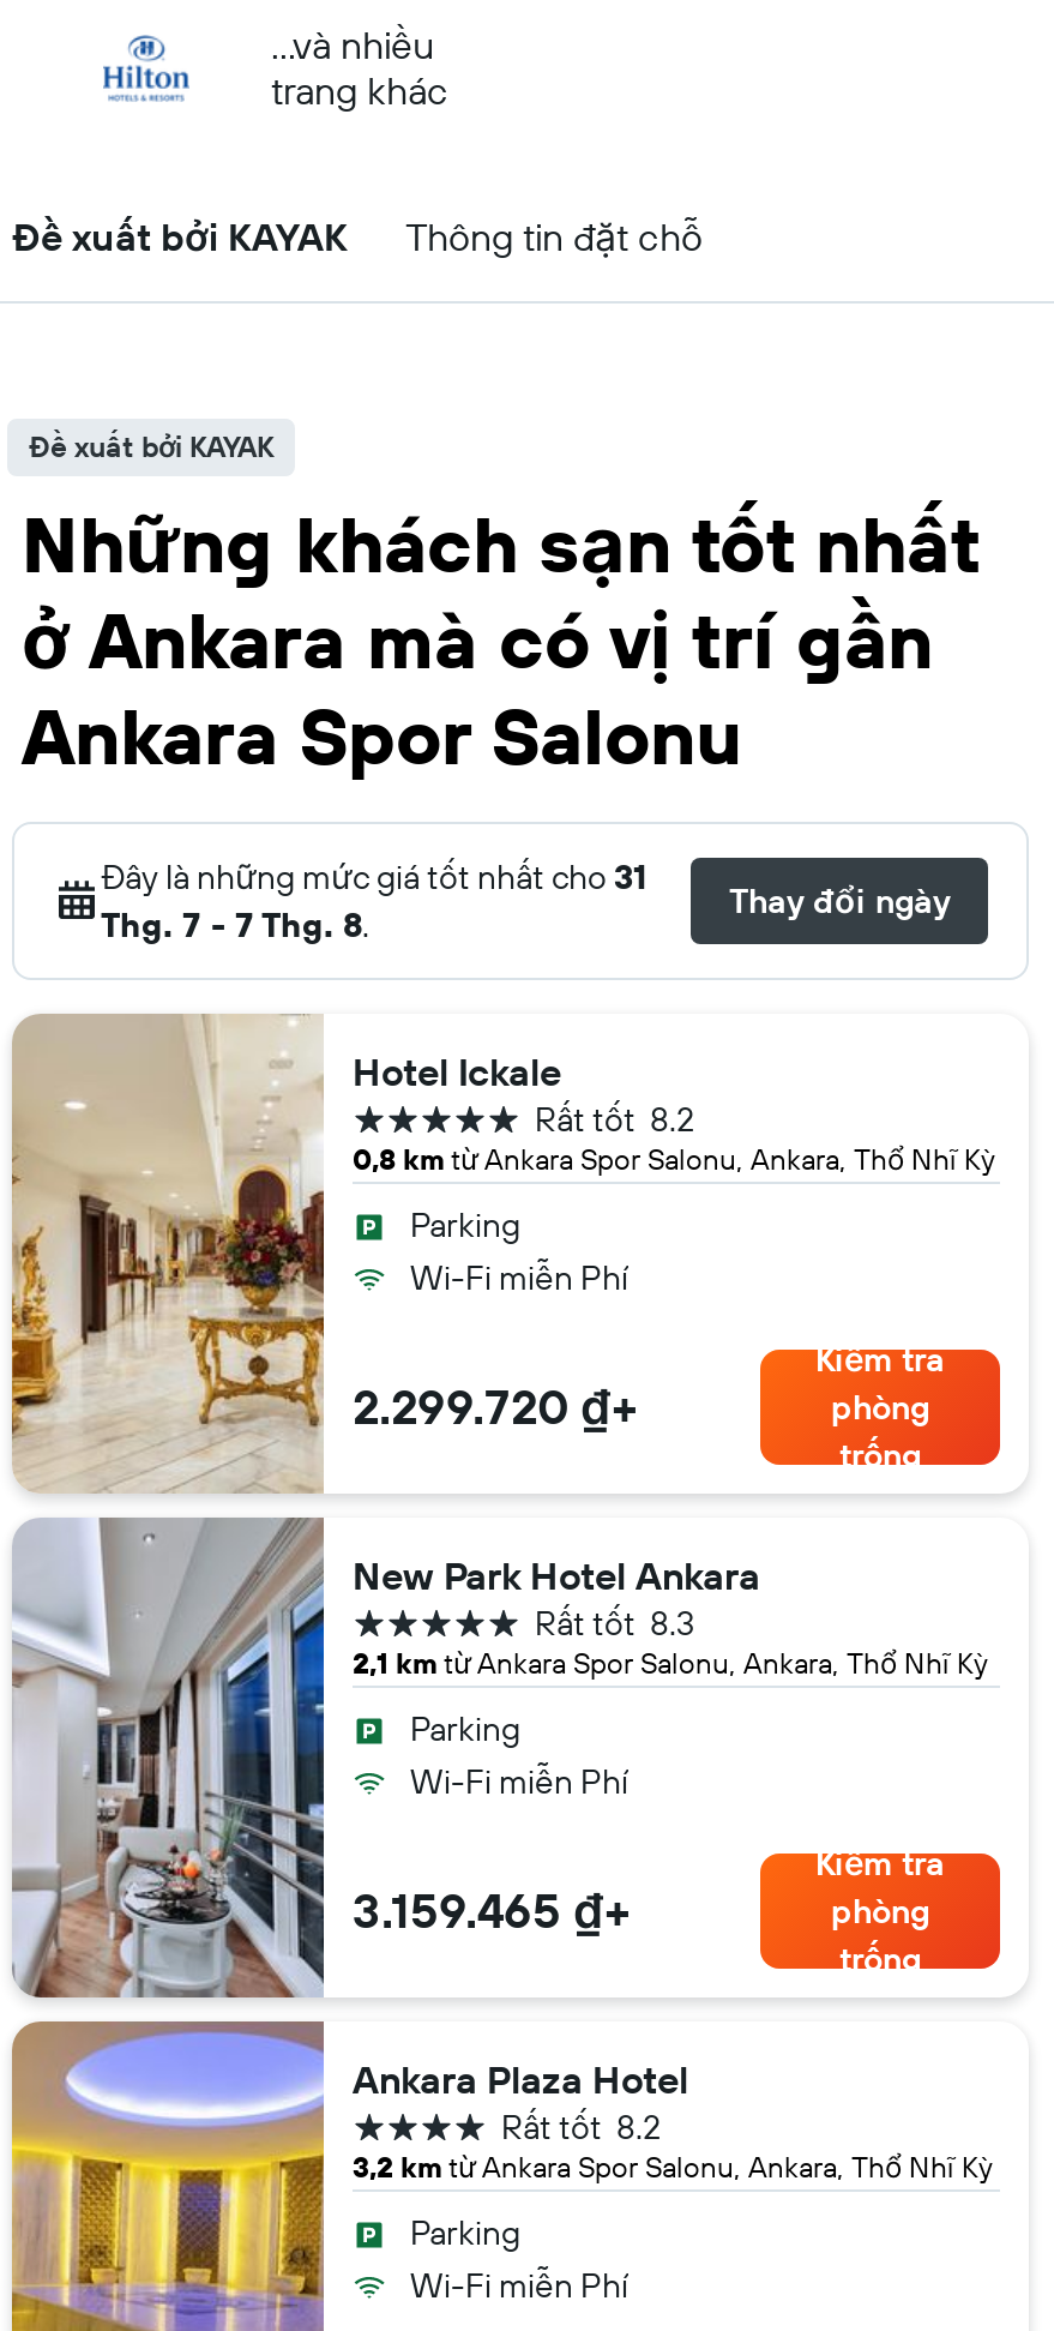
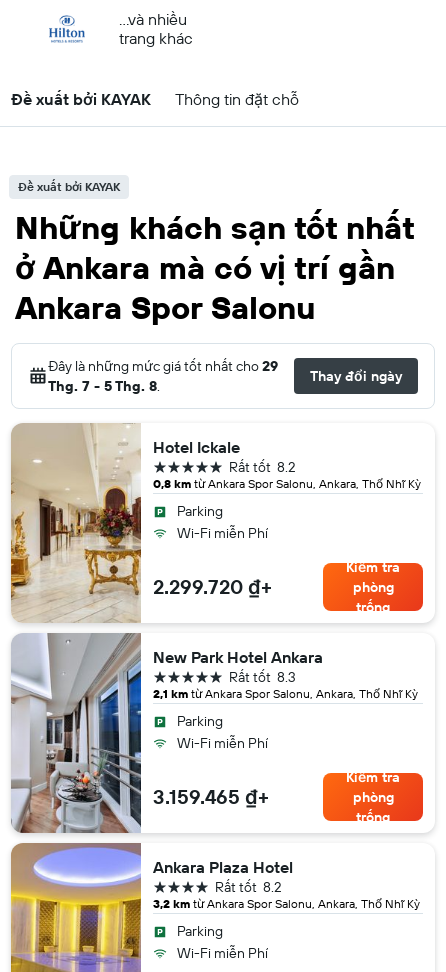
- Đây là những mức giá tốt nhất cho 31
+ Đây là những mức giá tốt nhất cho 29

- Thg. 7 - 7 Thg. 8.
+ Thg. 7 - 5 Thg. 8.
